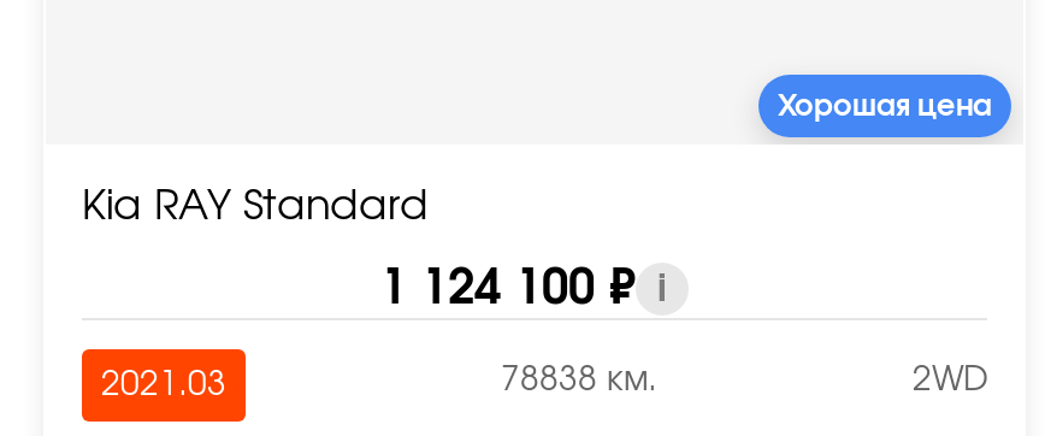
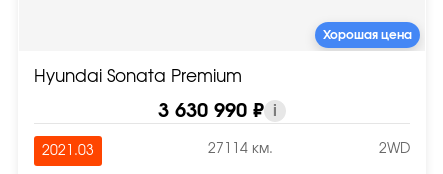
- Kia RAY Standard
+ Hyundai Sonata Premium

- 1 124 100 ₽ i
+ 3 630 990 ₽ i

- 78838 км.
+ 27114 км.
